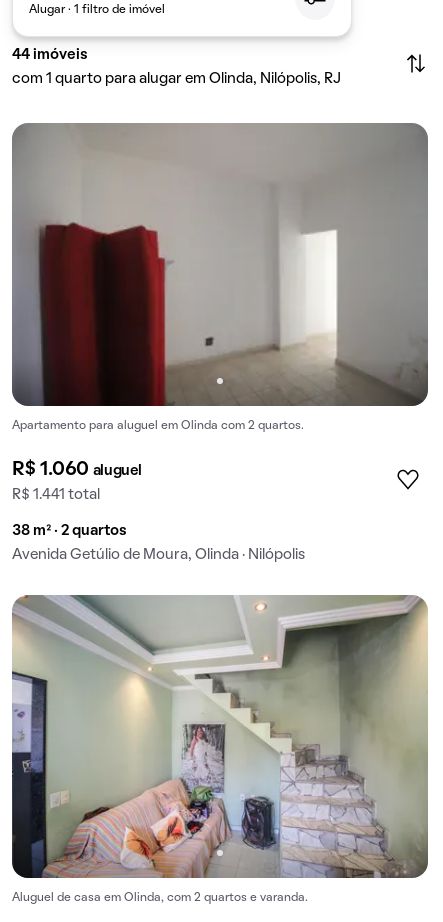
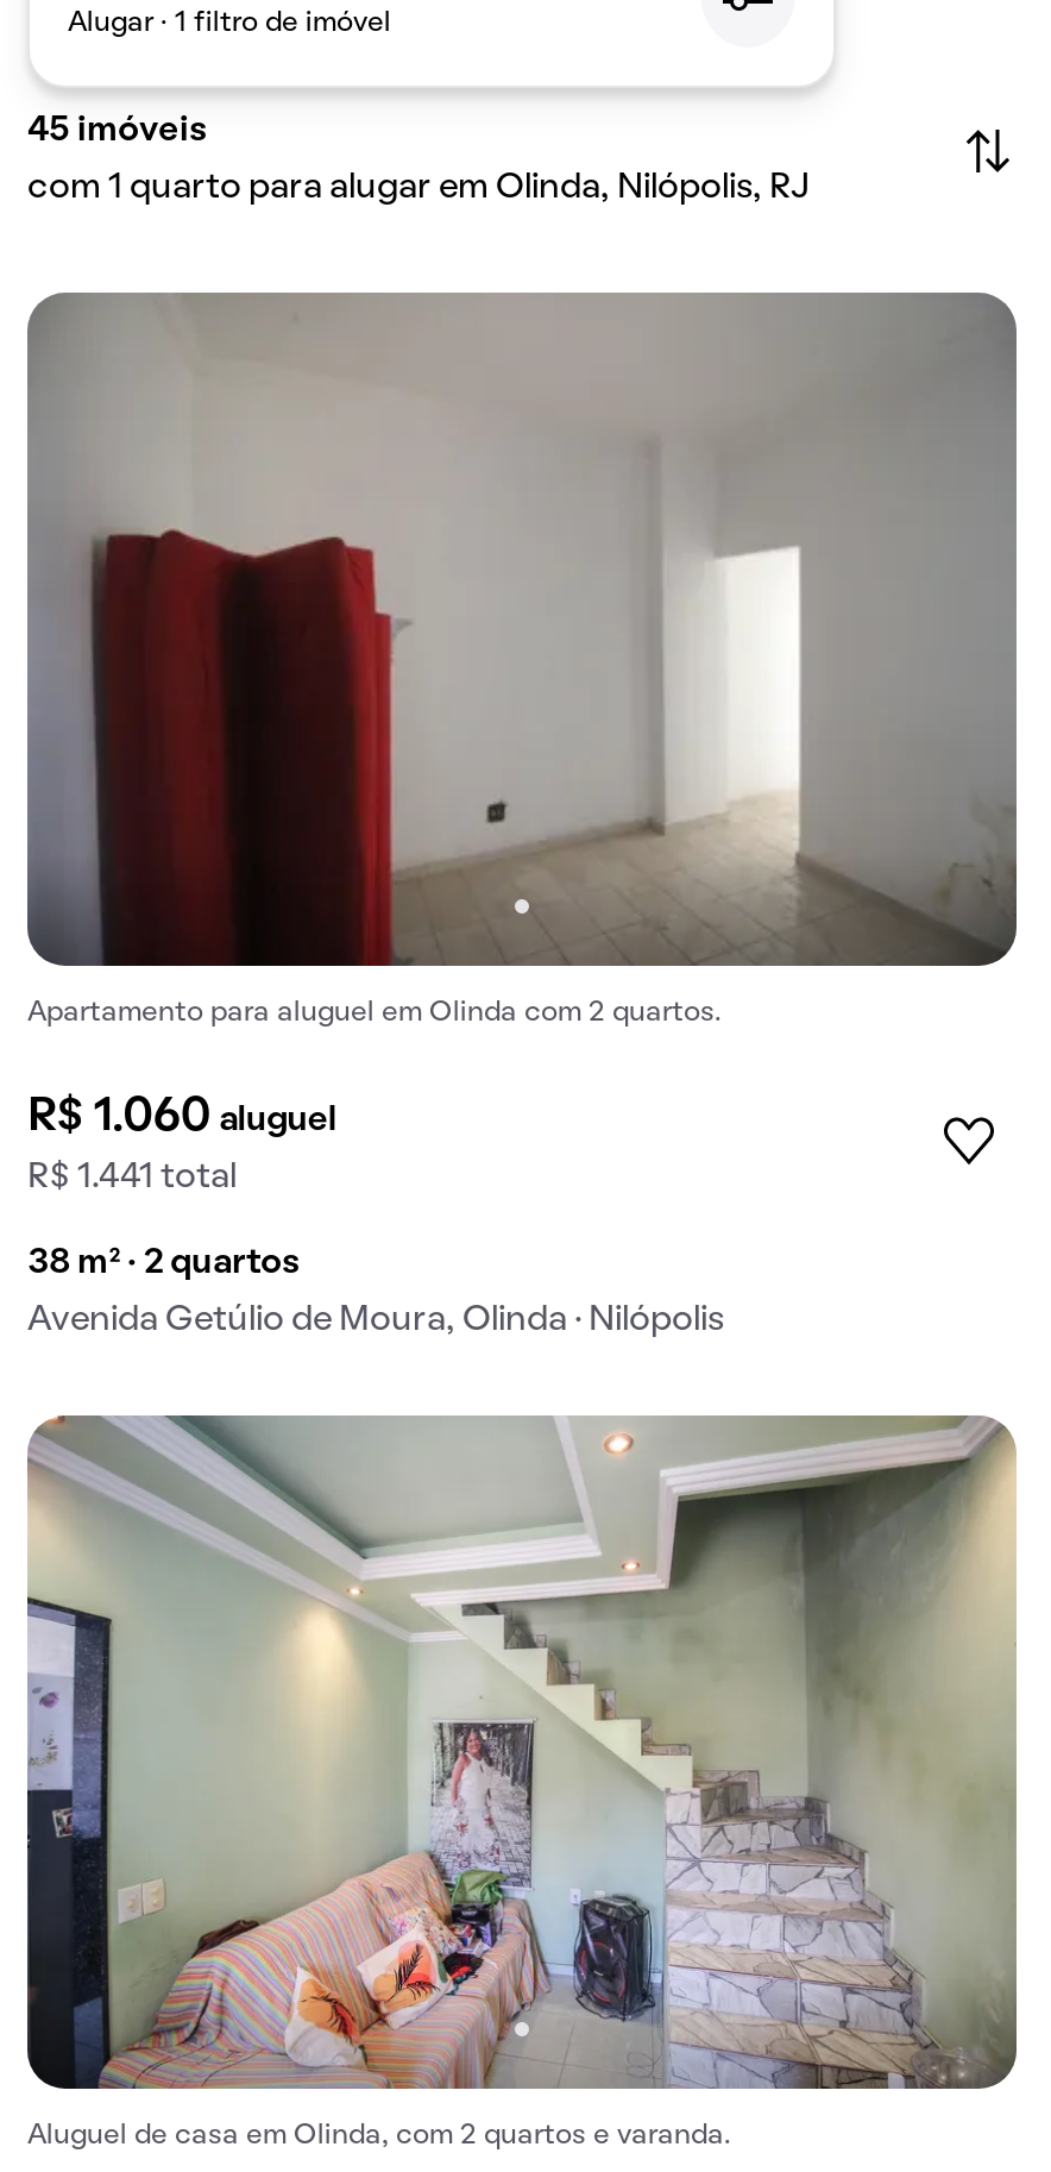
- 44 imóveis
+ 45 imóveis
